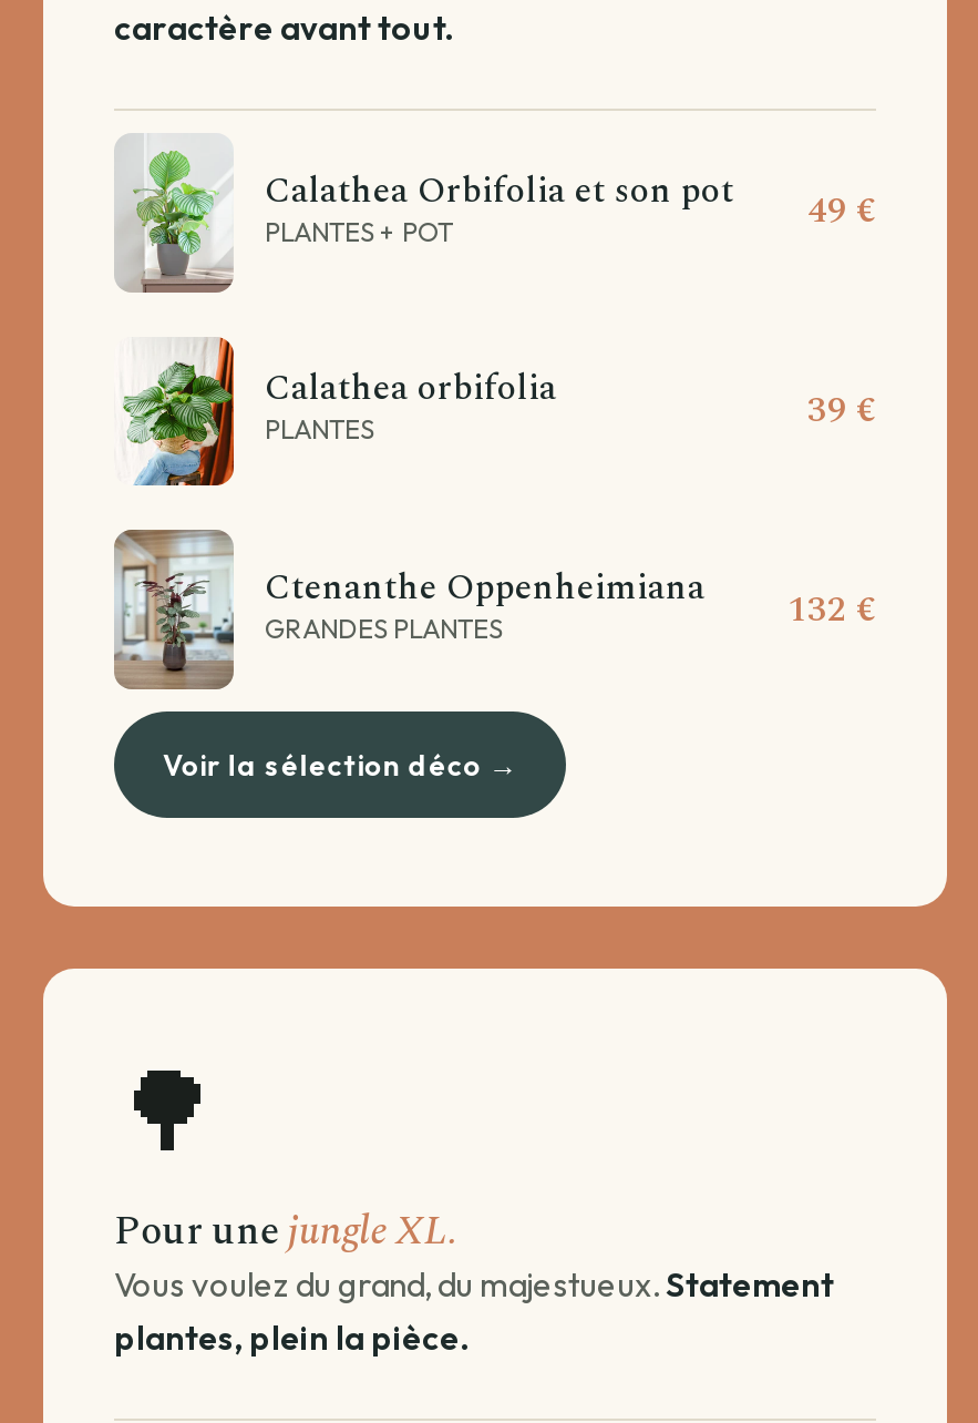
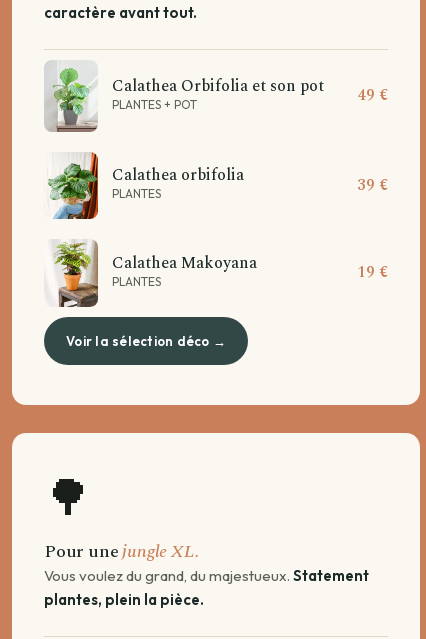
- [image]
- Ctenanthe Oppenheimiana
- GRANDES PLANTES
- 132 €
+ [image]
+ Calathea Makoyana
+ PLANTES
+ 19 €
